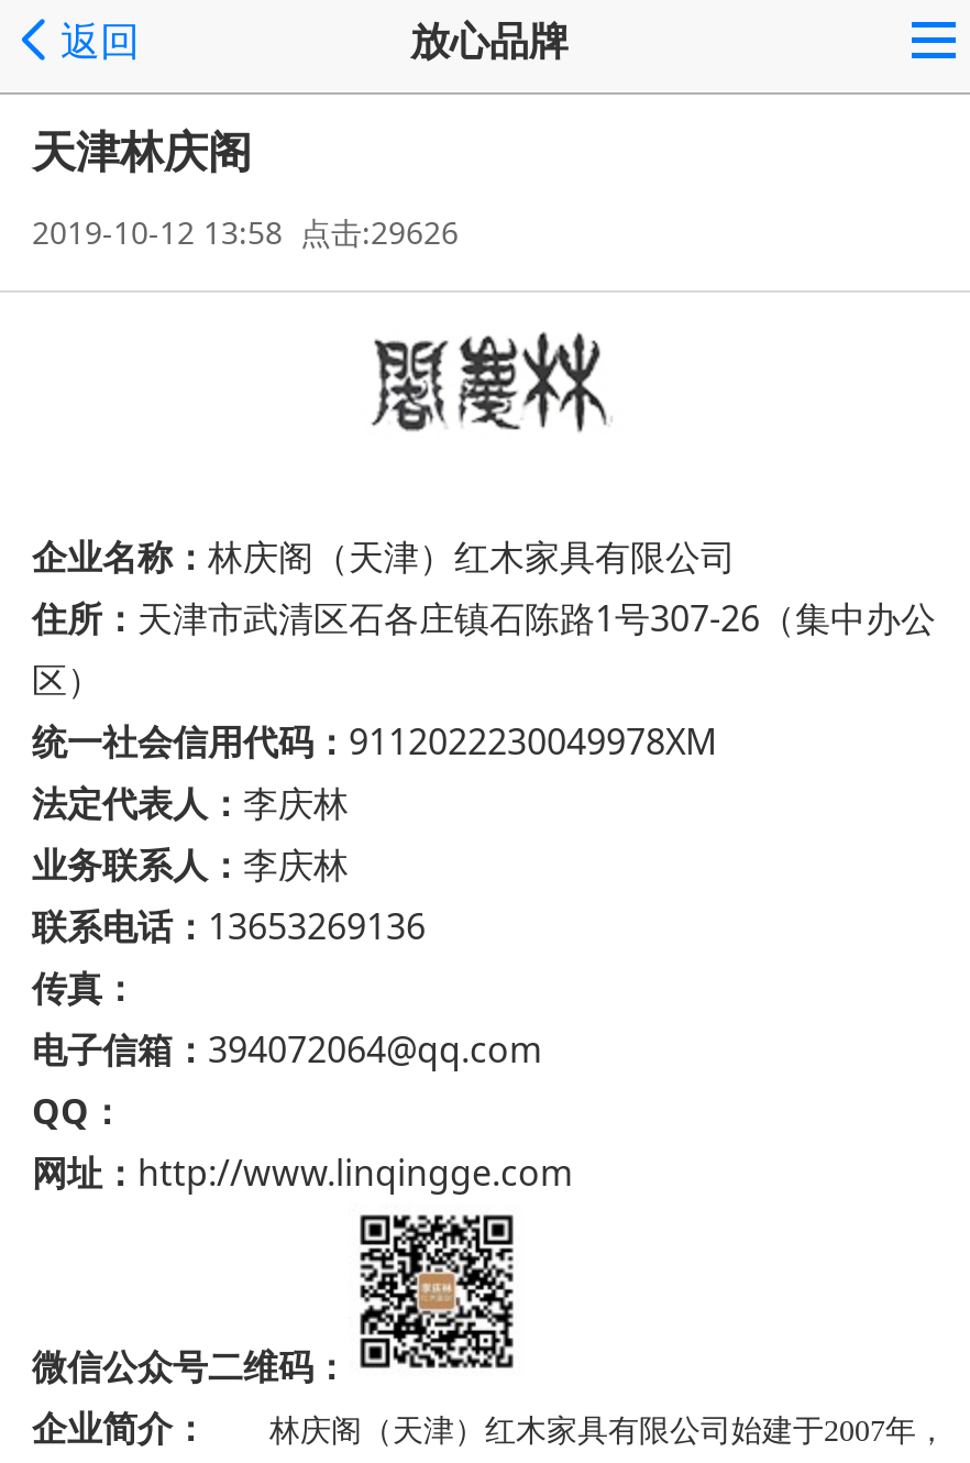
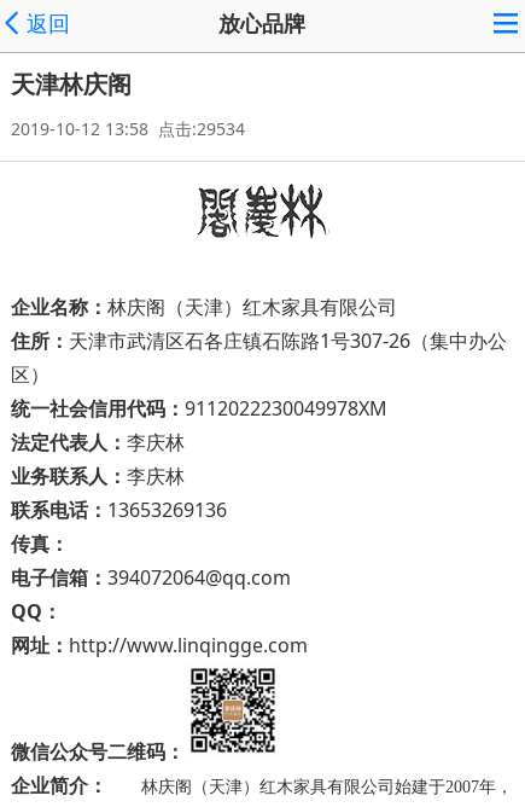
- 2019-10-12 13:58 点击:29626
+ 2019-10-12 13:58 点击:29534
